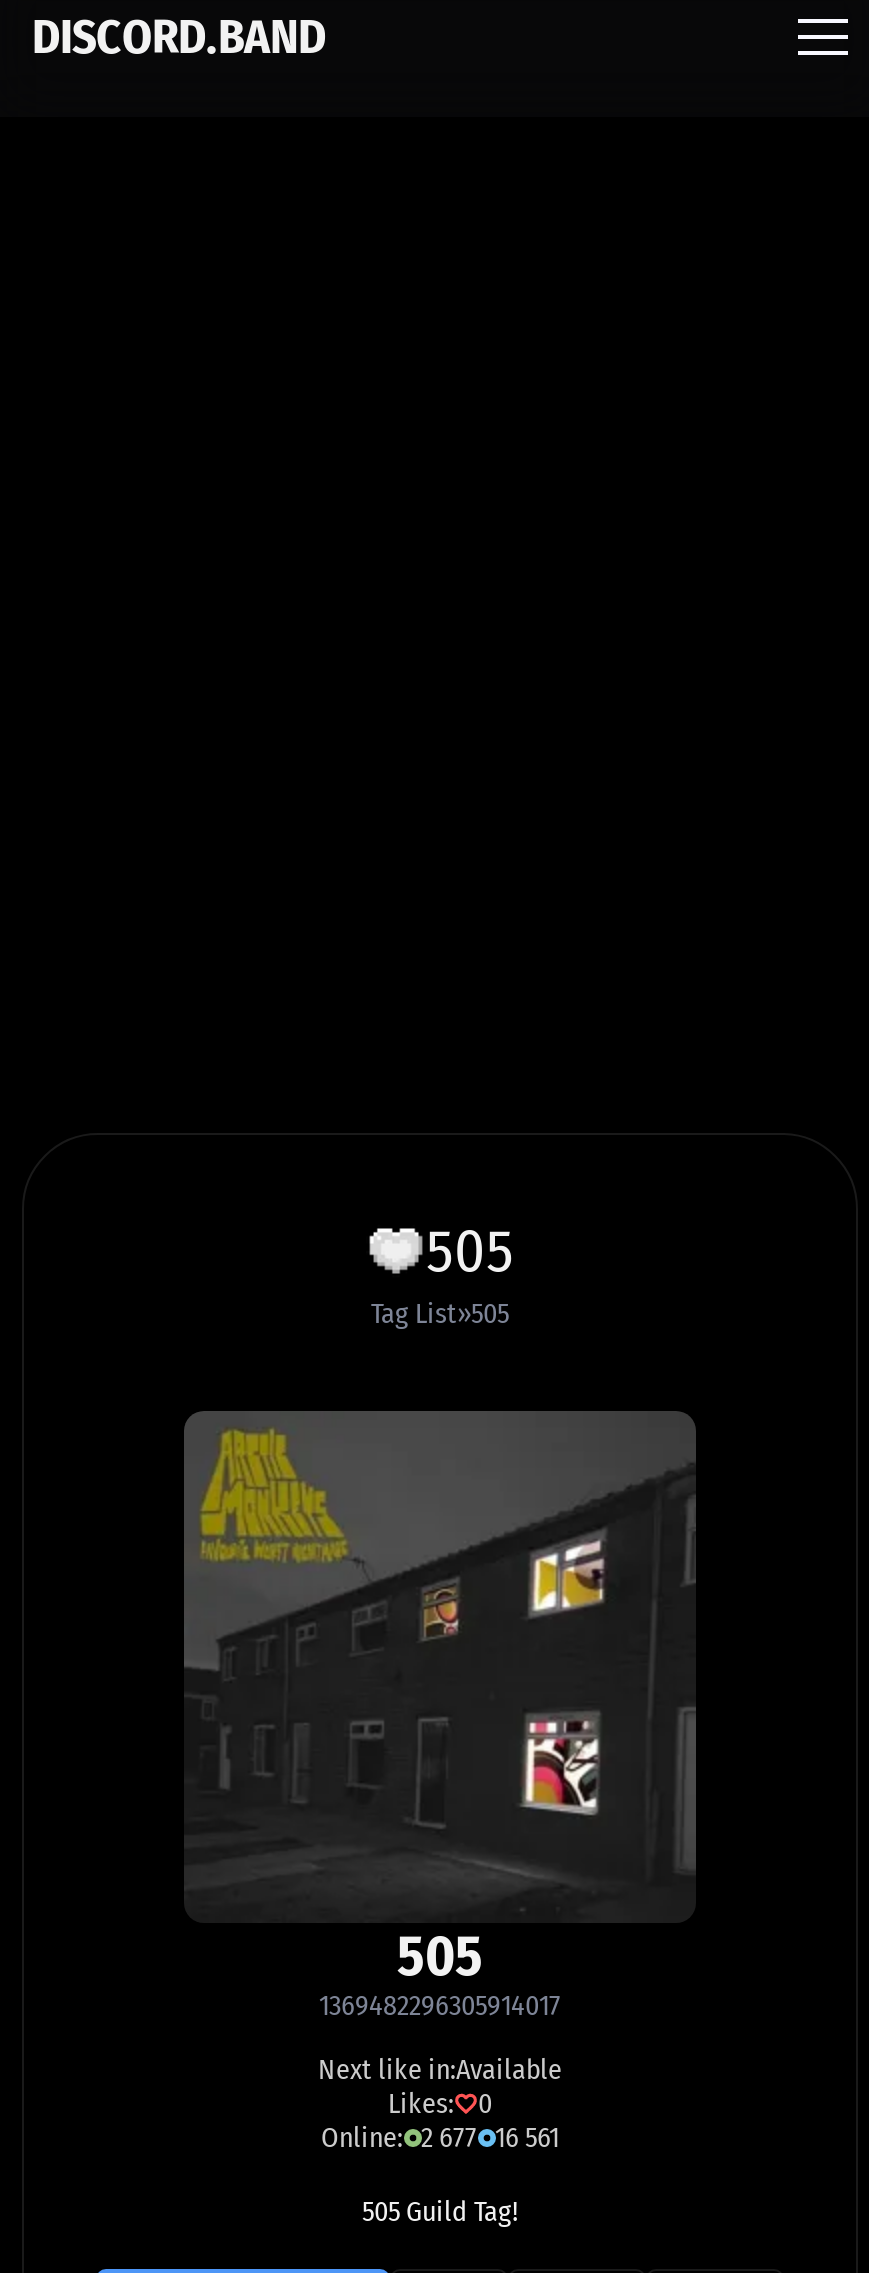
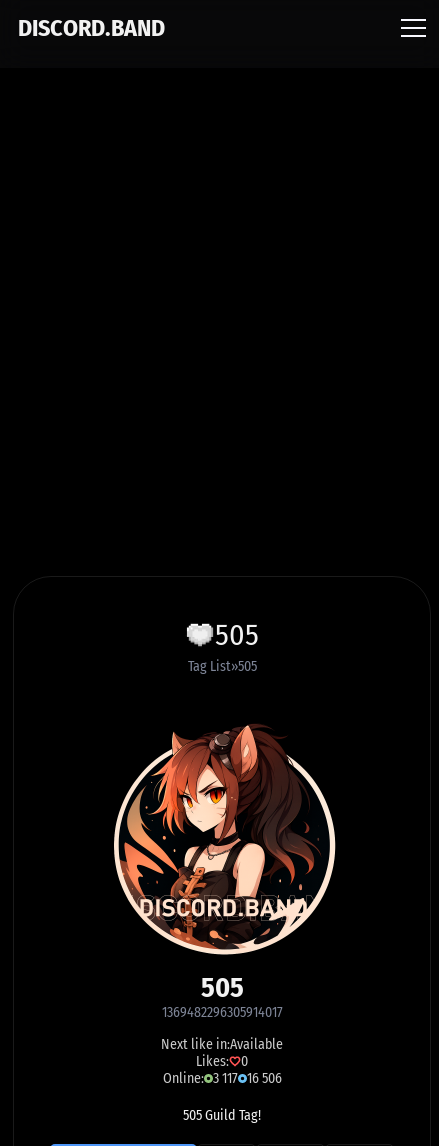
- [image]
+ [image]

- Online: 2 677 16 561
+ Online: 3 117 16 506
